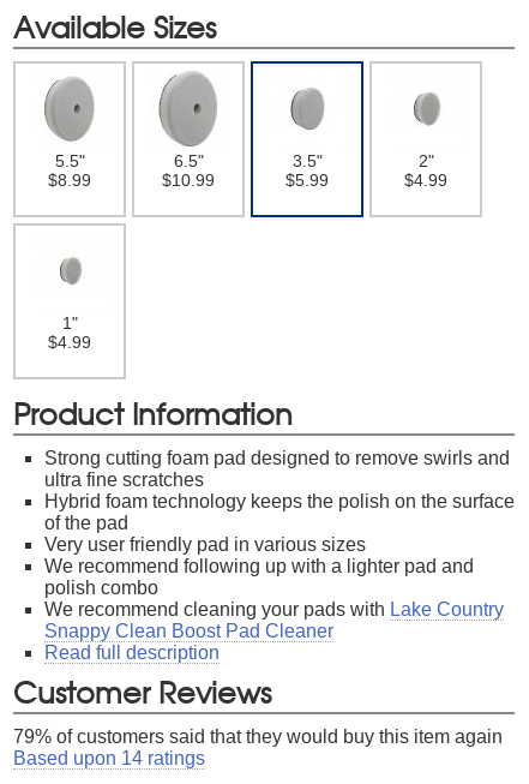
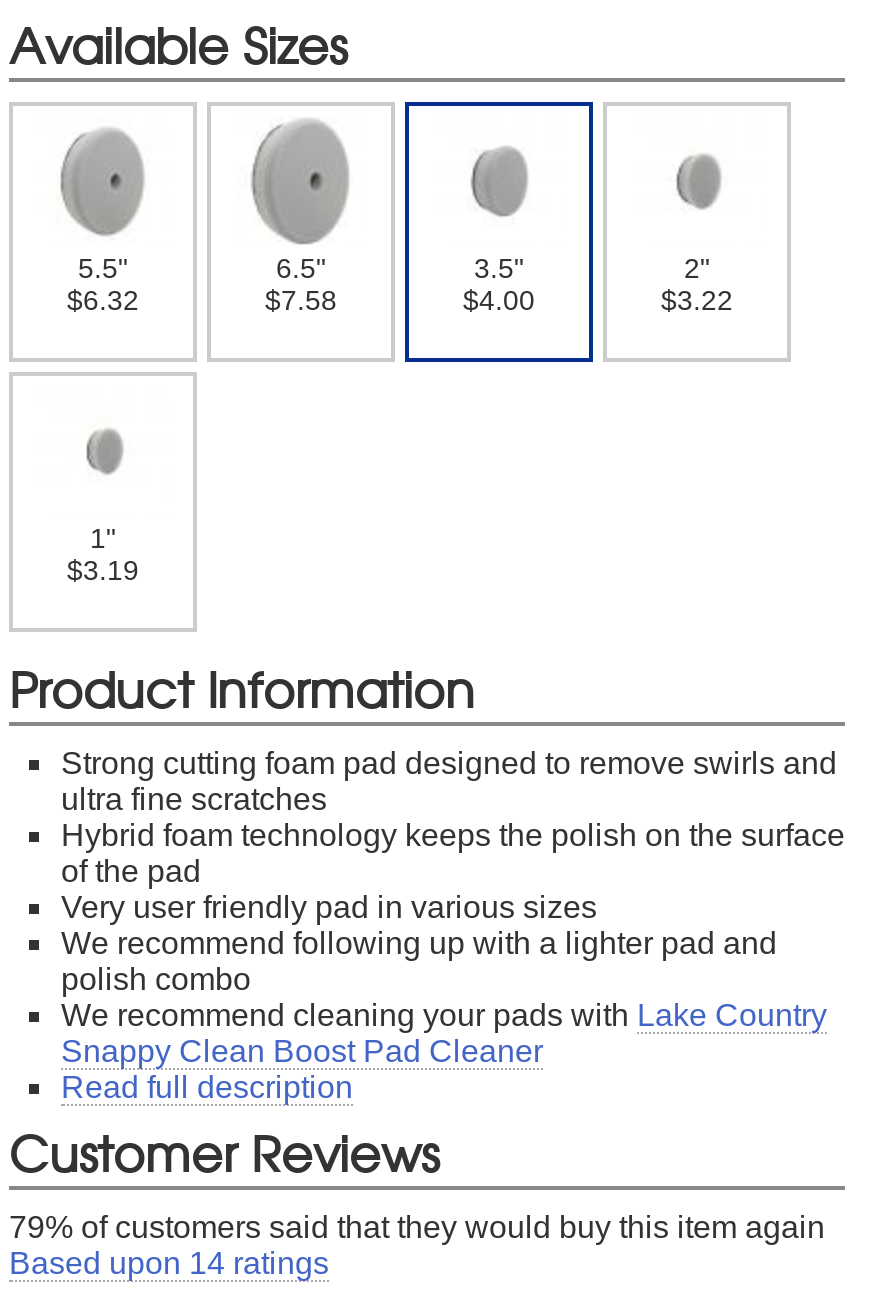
- $8.99
+ $6.32

- $10.99
+ $7.58

- $5.99
+ $4.00

- $4.99
+ $3.22

- $4.99
+ $3.19
